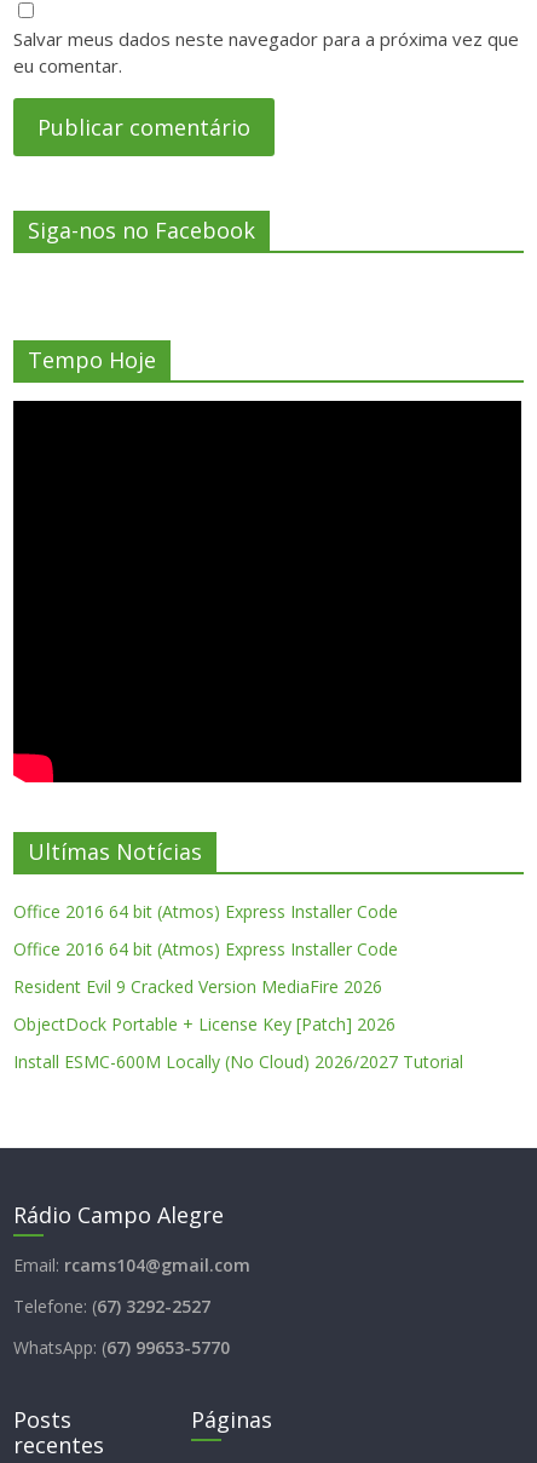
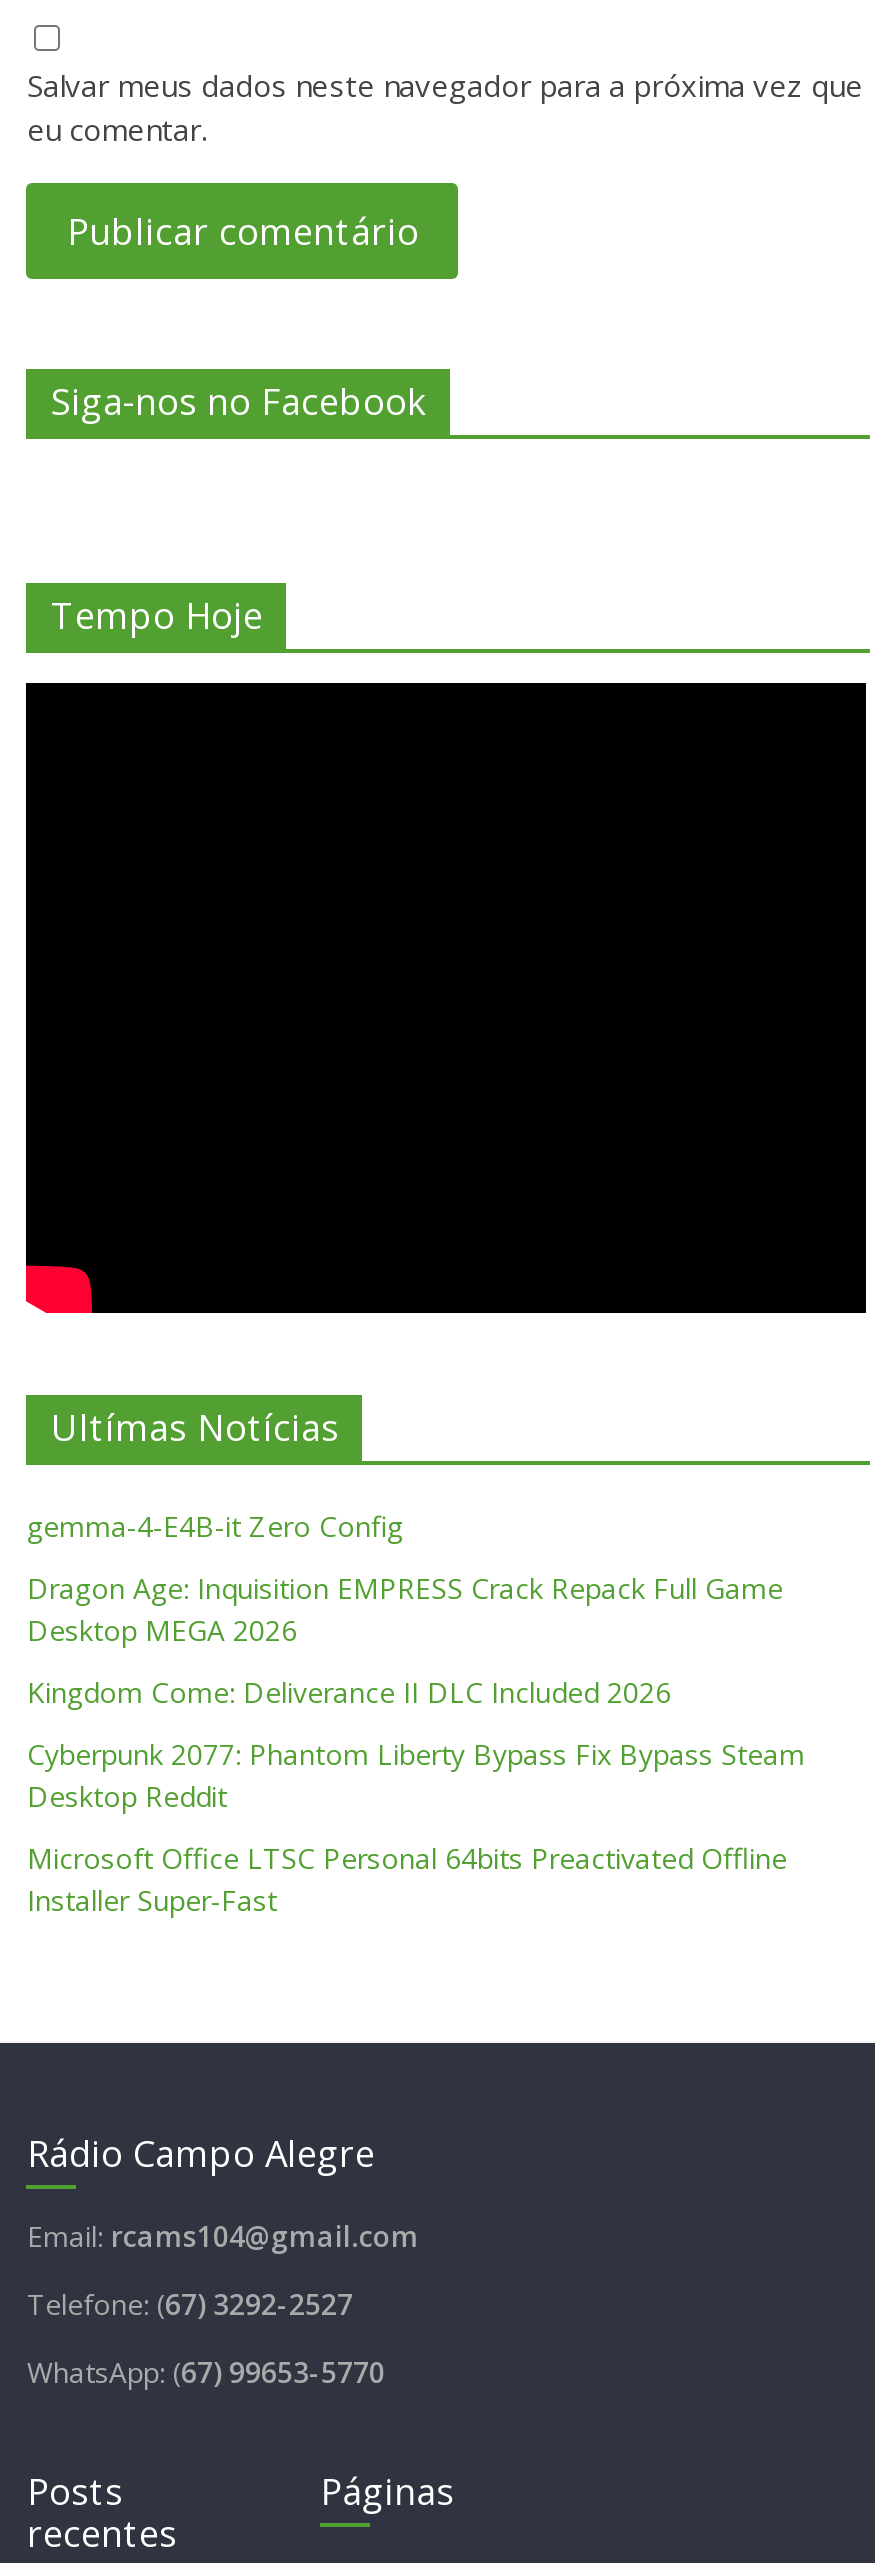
- Office 2016 64 bit (Atmos) Express Installer Code
+ gemma-4-E4B-it Zero Config

- Office 2016 64 bit (Atmos) Express Installer Code
+ Dragon Age: Inquisition EMPRESS Crack Repack Full Game
+ Desktop MEGA 2026

- Resident Evil 9 Cracked Version MediaFire 2026
+ Kingdom Come: Deliverance II DLC Included 2026

- ObjectDock Portable + License Key [Patch] 2026
+ Cyberpunk 2077: Phantom Liberty Bypass Fix Bypass Steam
+ Desktop Reddit

- Install ESMC-600M Locally (No Cloud) 2026/2027 Tutorial
+ Microsoft Office LTSC Personal 64bits Preactivated Offline
+ Installer Super-Fast
